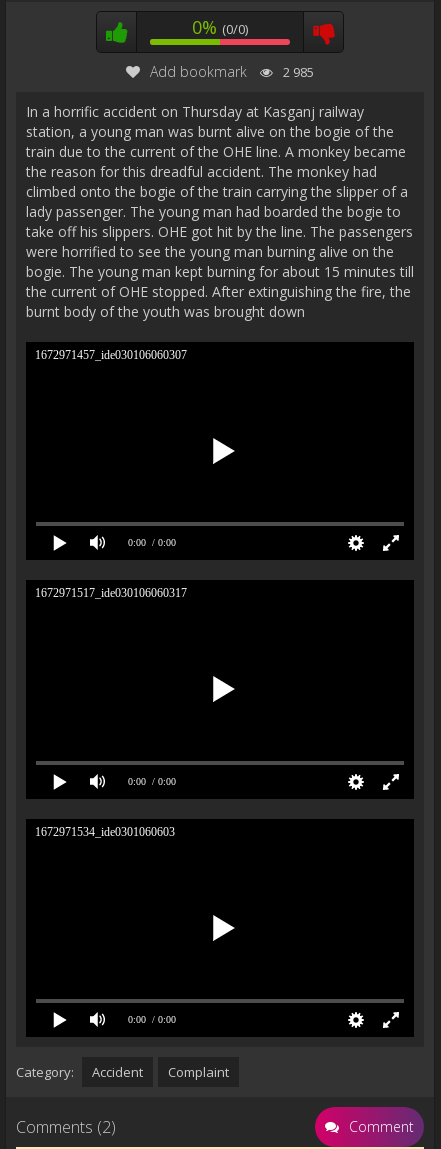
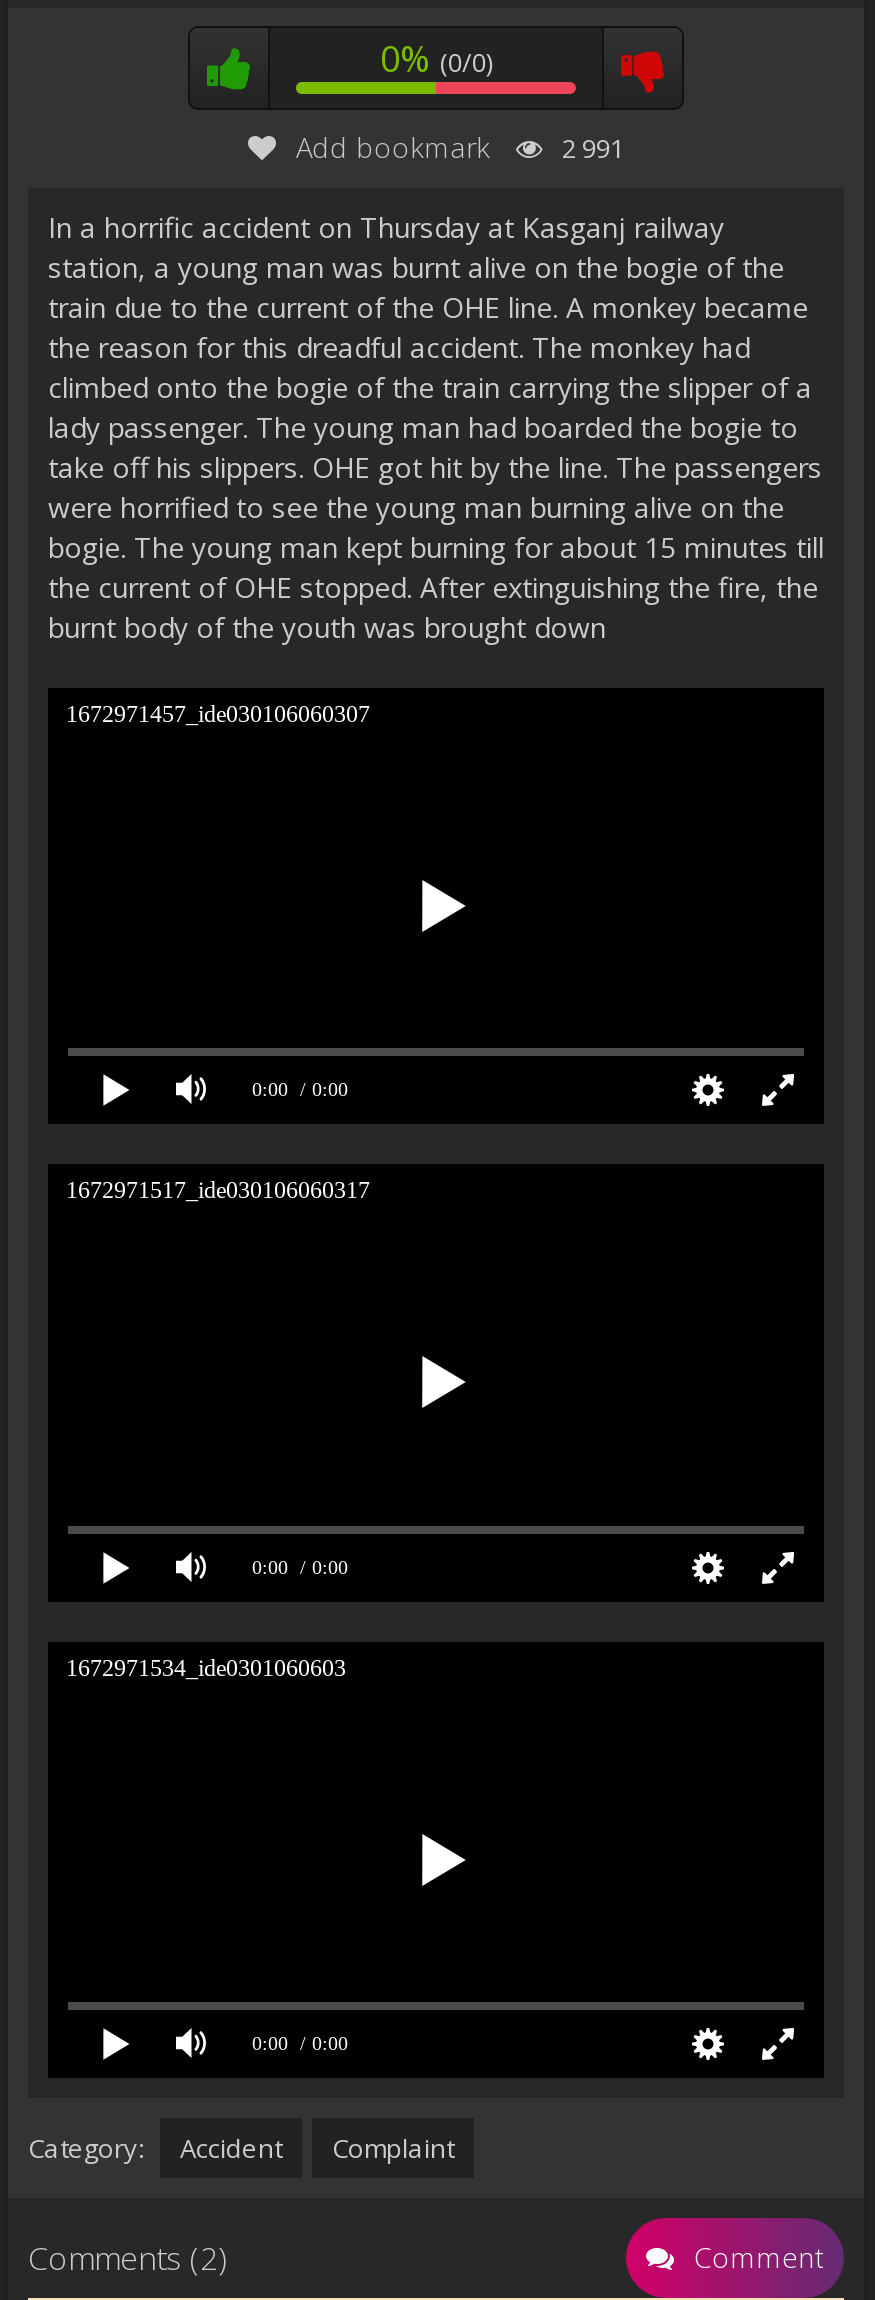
- Add bookmark 2 985
+ Add bookmark 2 991
